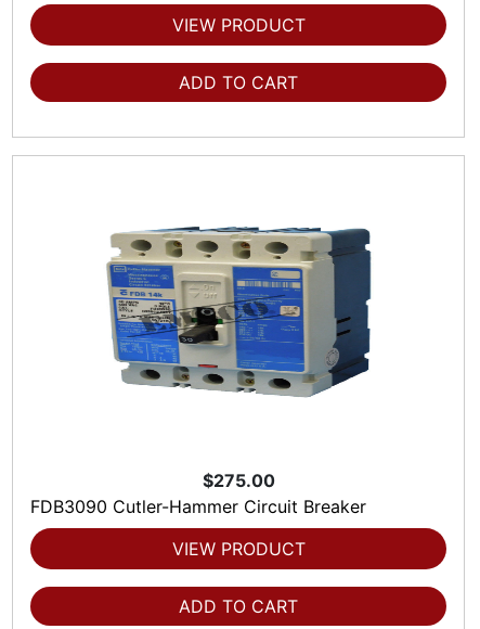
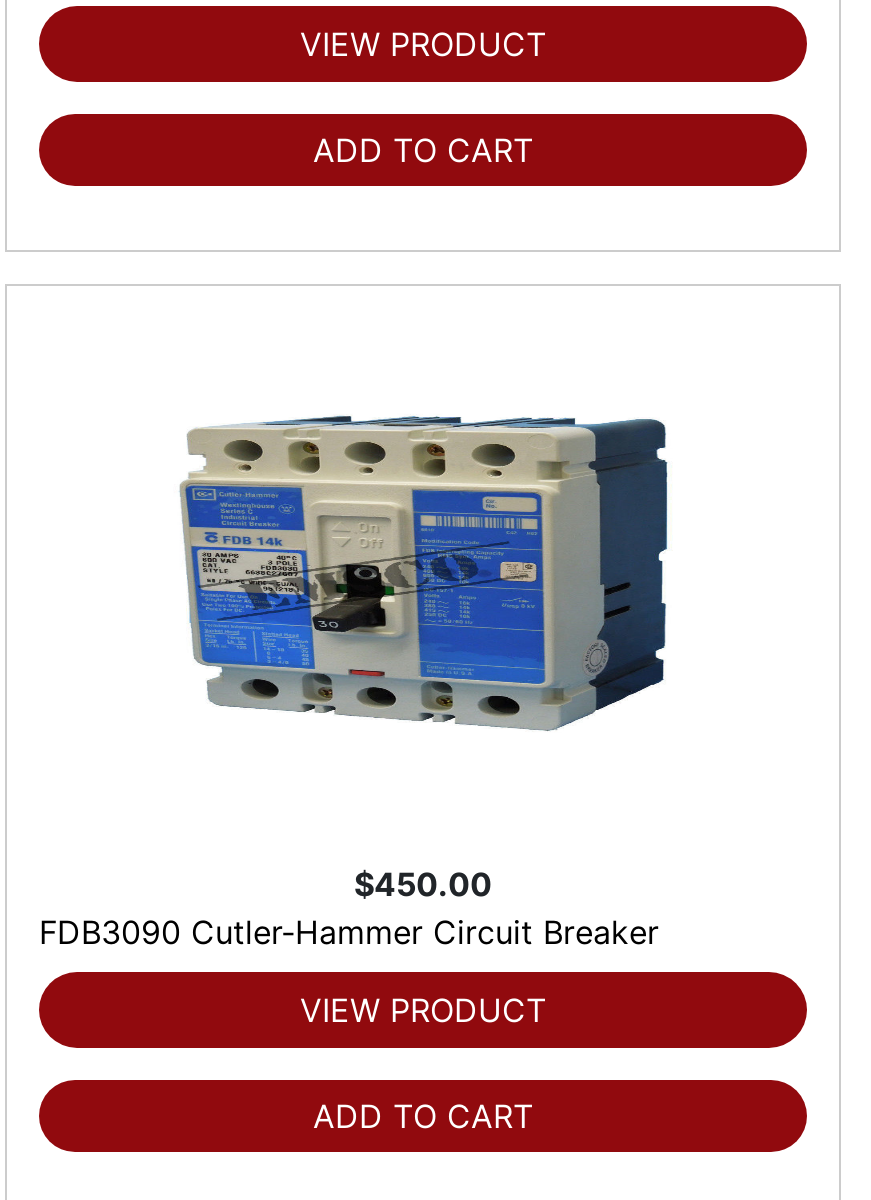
- $275.00
+ $450.00
